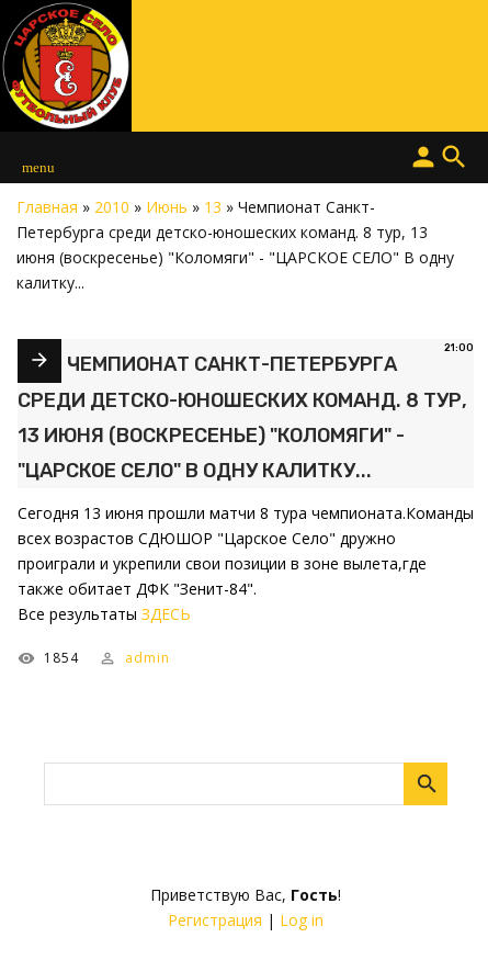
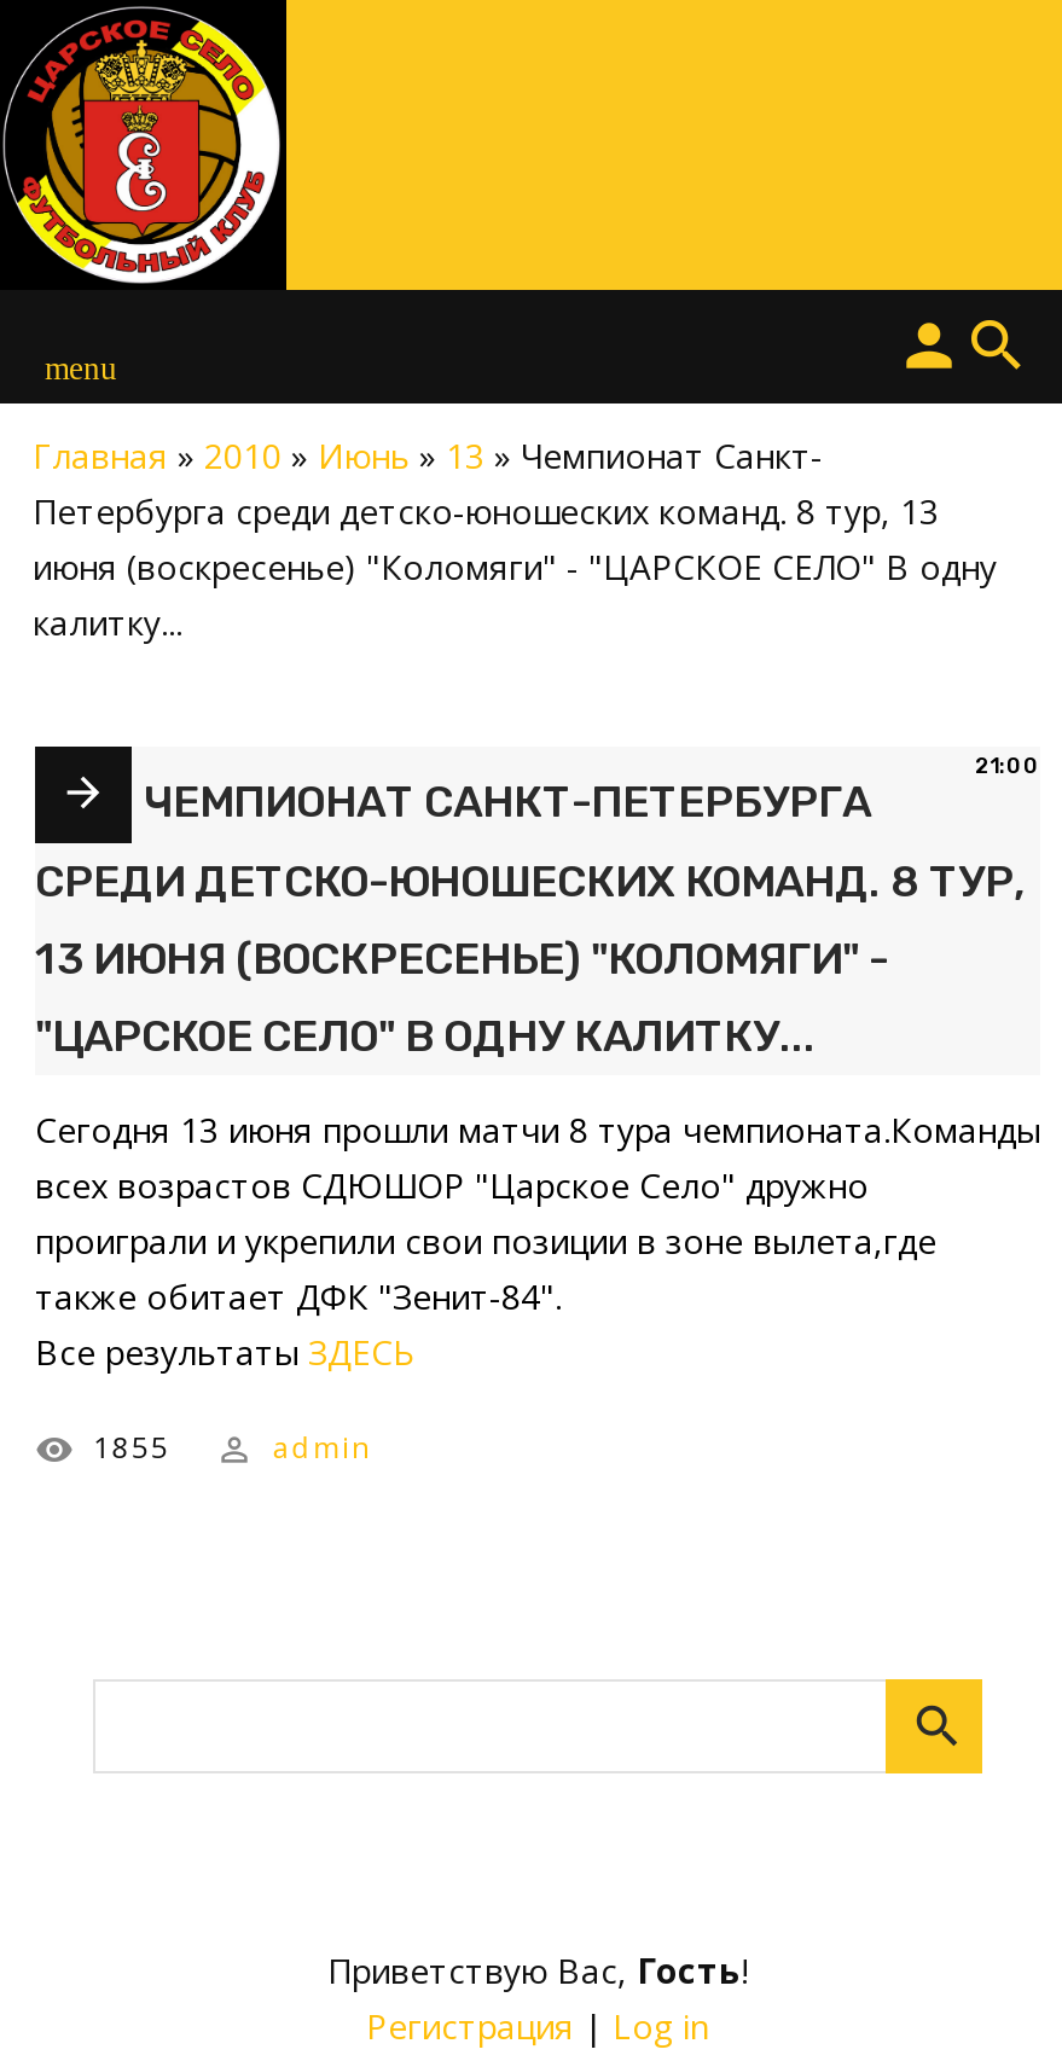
- 1854
+ 1855
